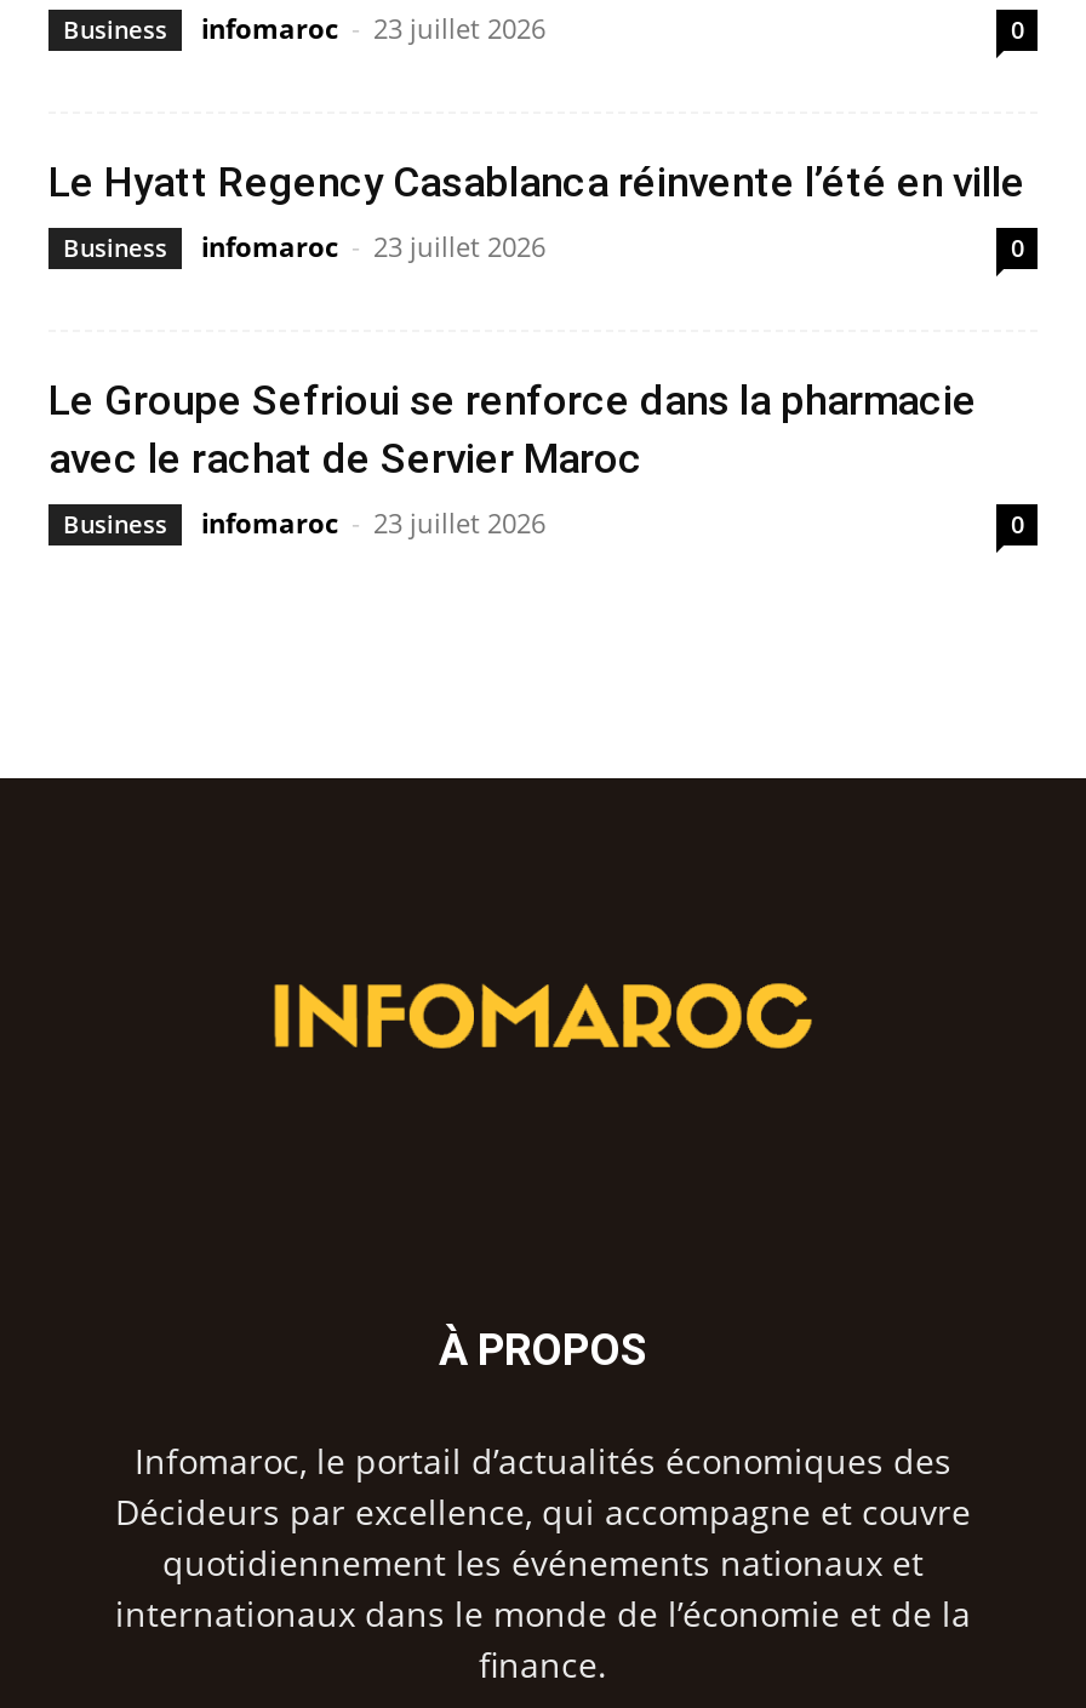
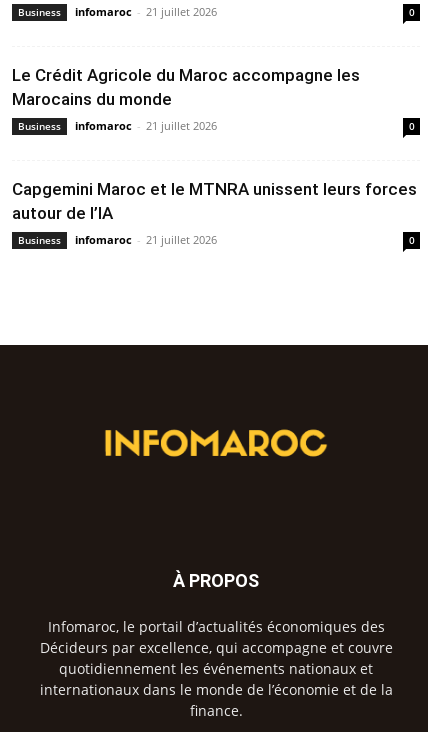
- infomaroc - 23 juillet 2026
+ infomaroc - 21 juillet 2026

- Le Hyatt Regency Casablanca réinvente l’été en ville
+ Le Crédit Agricole du Maroc accompagne les
+ Marocains du monde

- infomaroc - 23 juillet 2026
+ infomaroc - 21 juillet 2026

- Le Groupe Sefrioui se renforce dans la pharmacie
- avec le rachat de Servier Maroc
+ Capgemini Maroc et le MTNRA unissent leurs forces
+ autour de l’IA

- infomaroc - 23 juillet 2026
+ infomaroc - 21 juillet 2026
